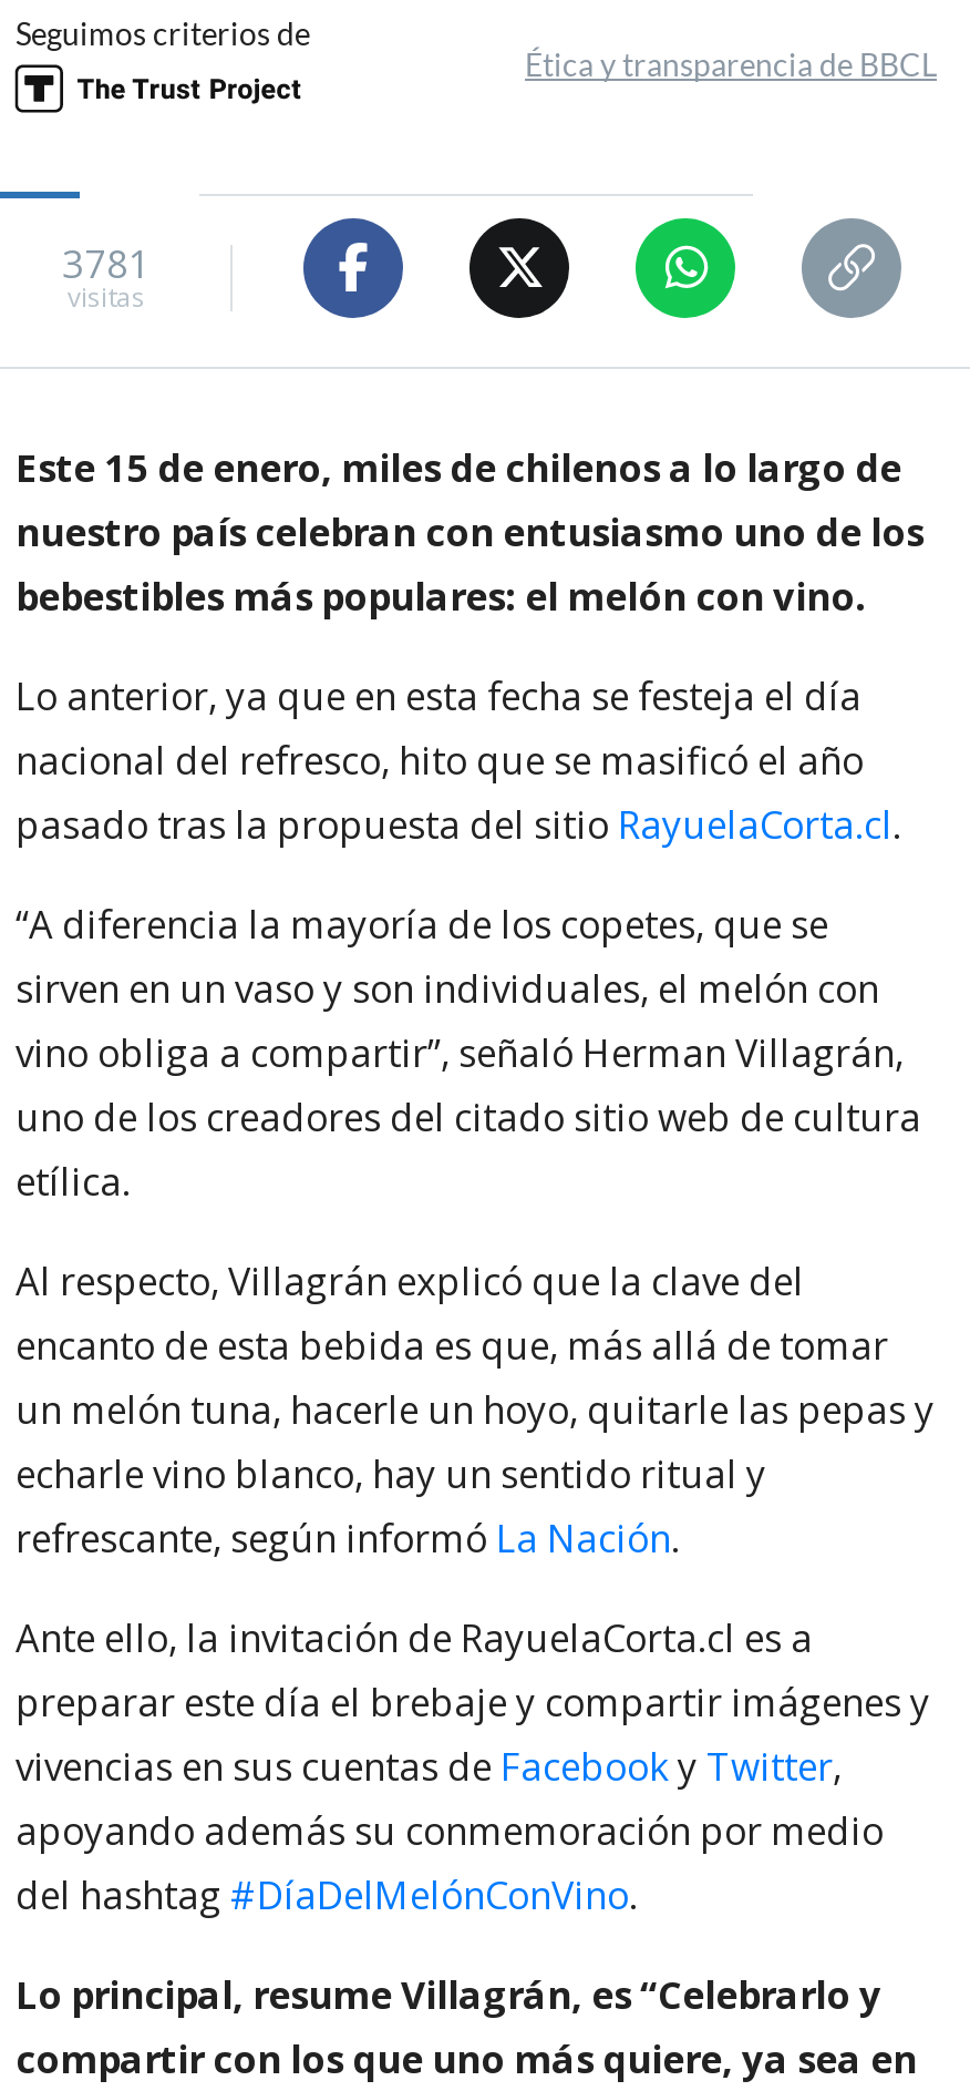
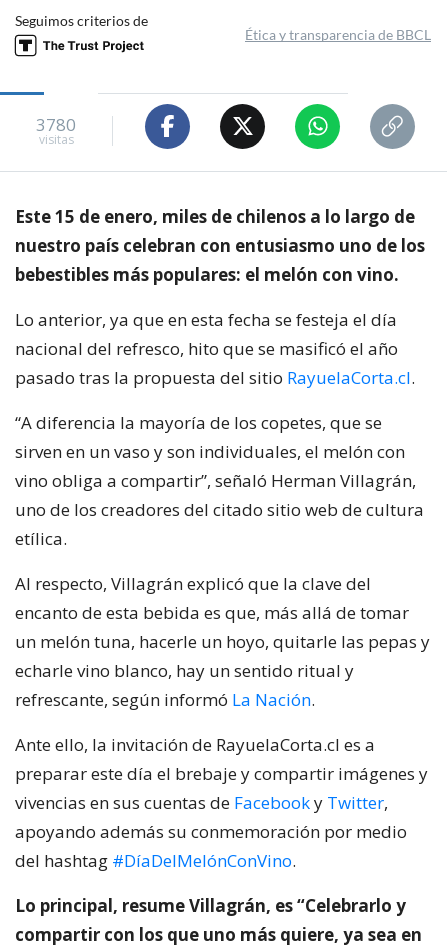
- 3781
+ 3780
